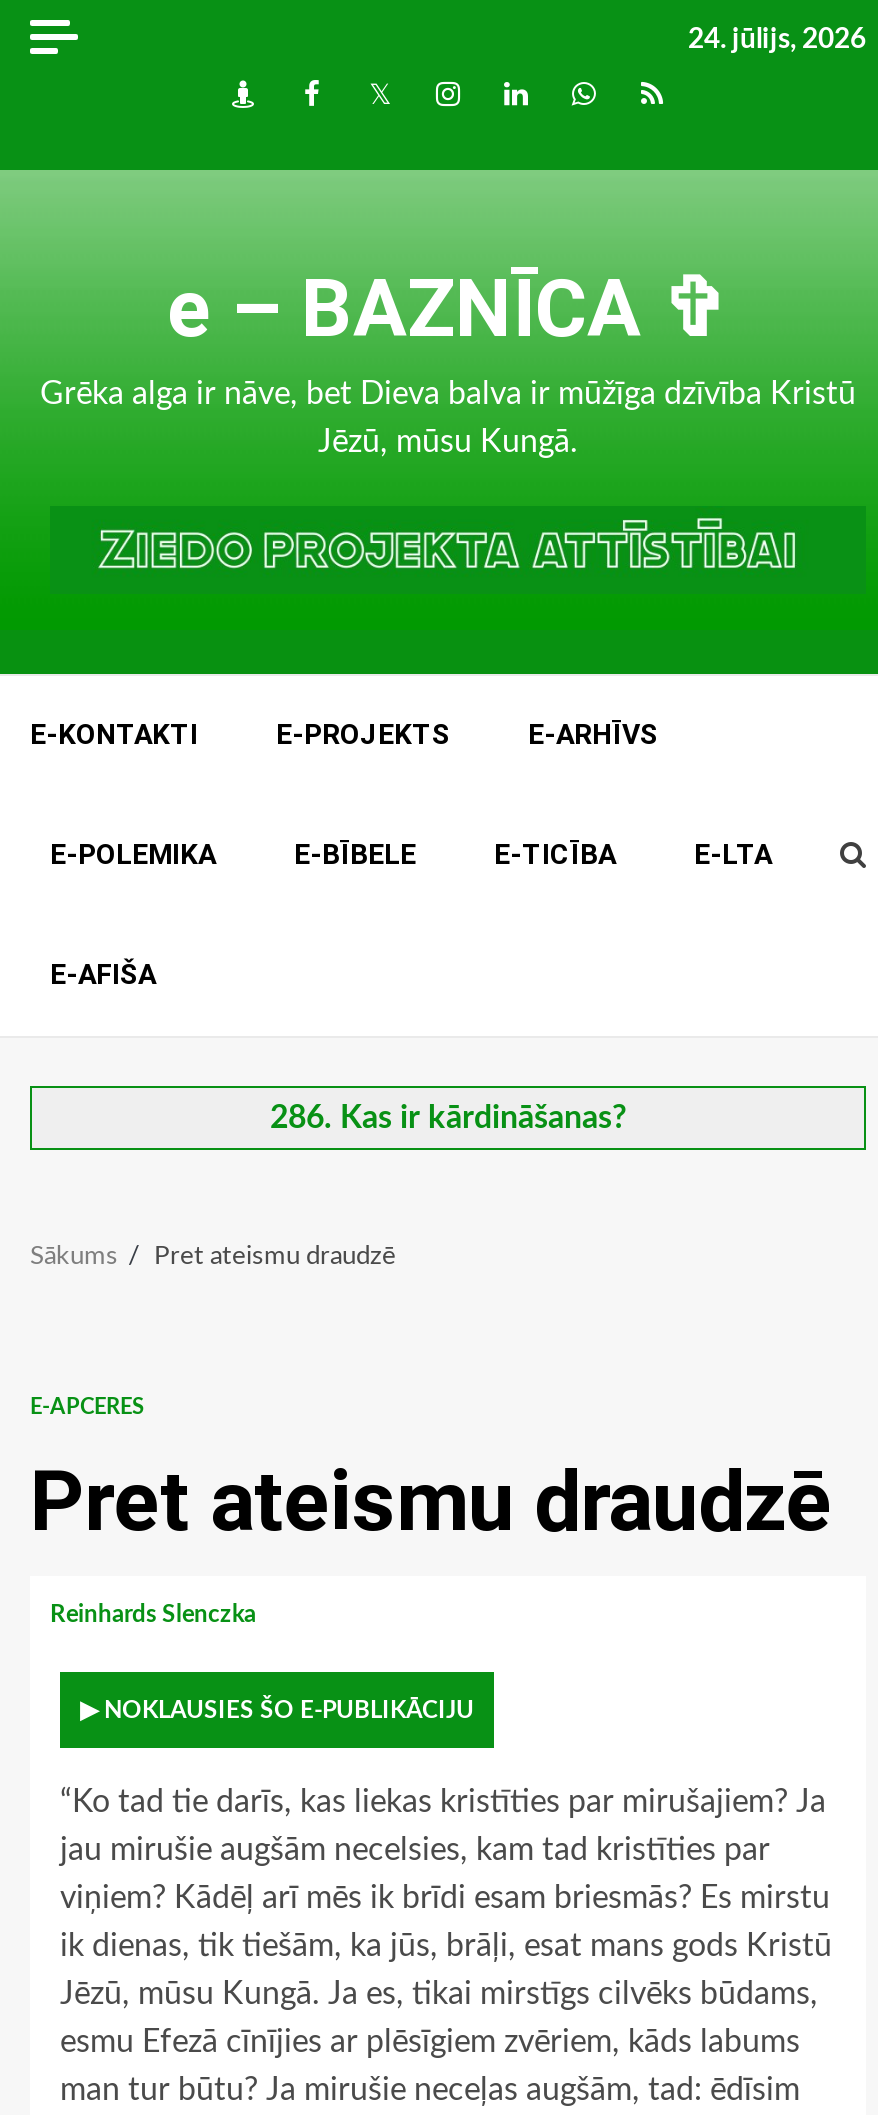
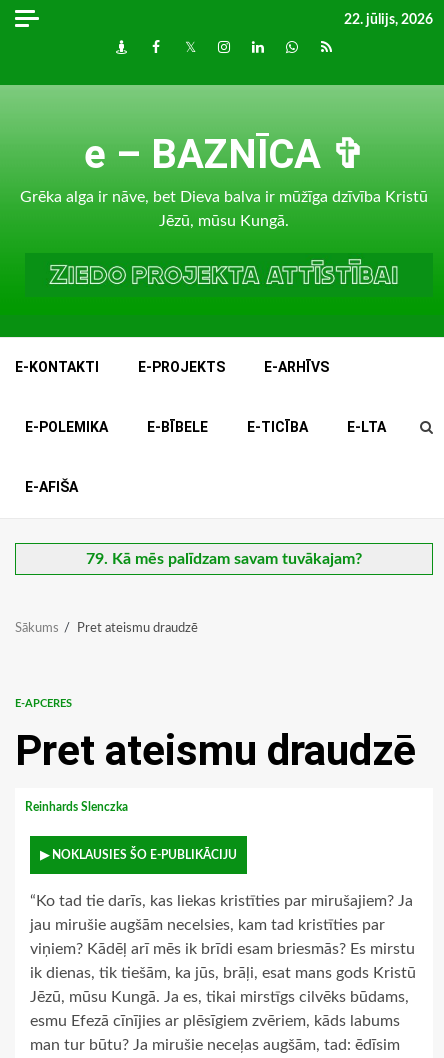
- 24. jūlijs, 2026
+ 22. jūlijs, 2026

- 286. Kas ir kārdināšanas?
+ 79. Kā mēs palīdzam savam tuvākajam?
